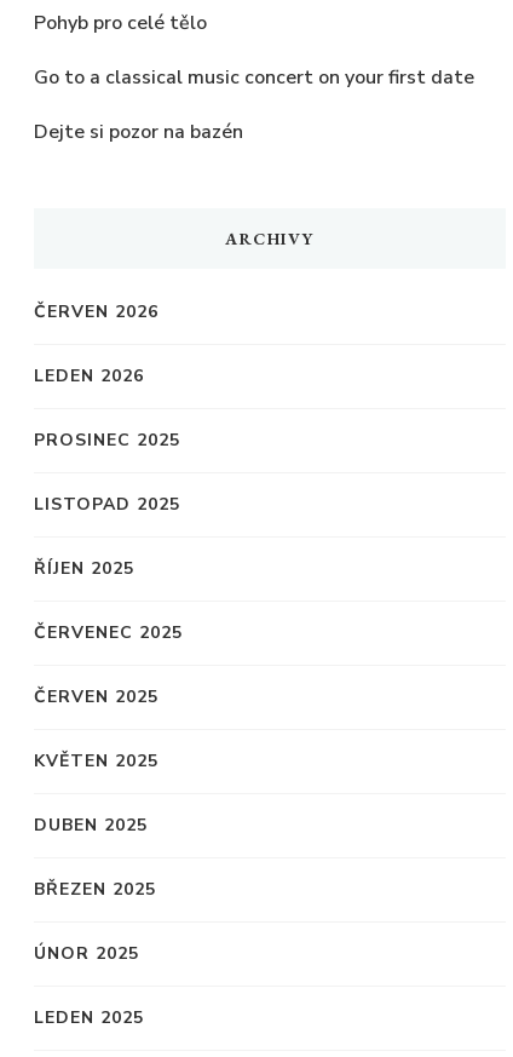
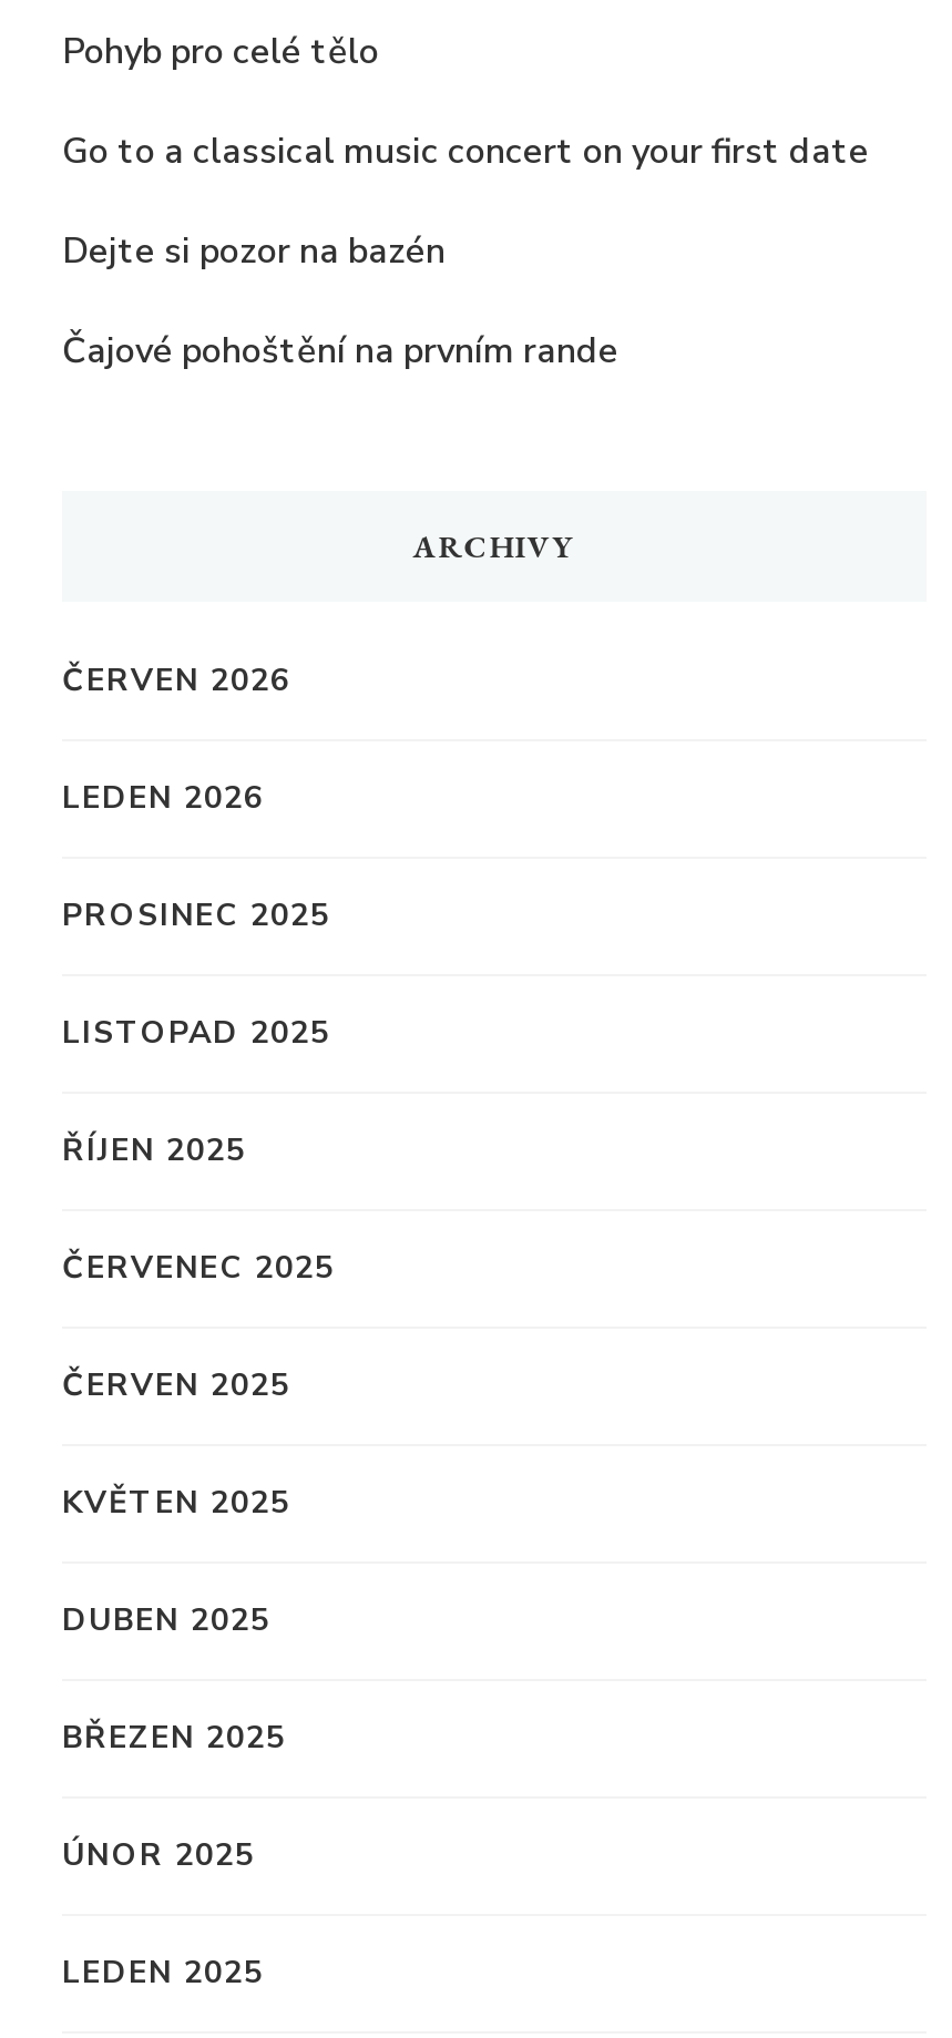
+ Čajové pohoštění na prvním rande
